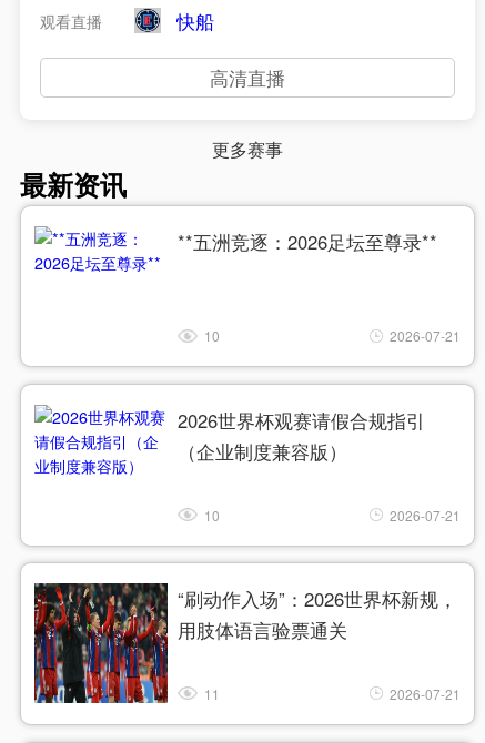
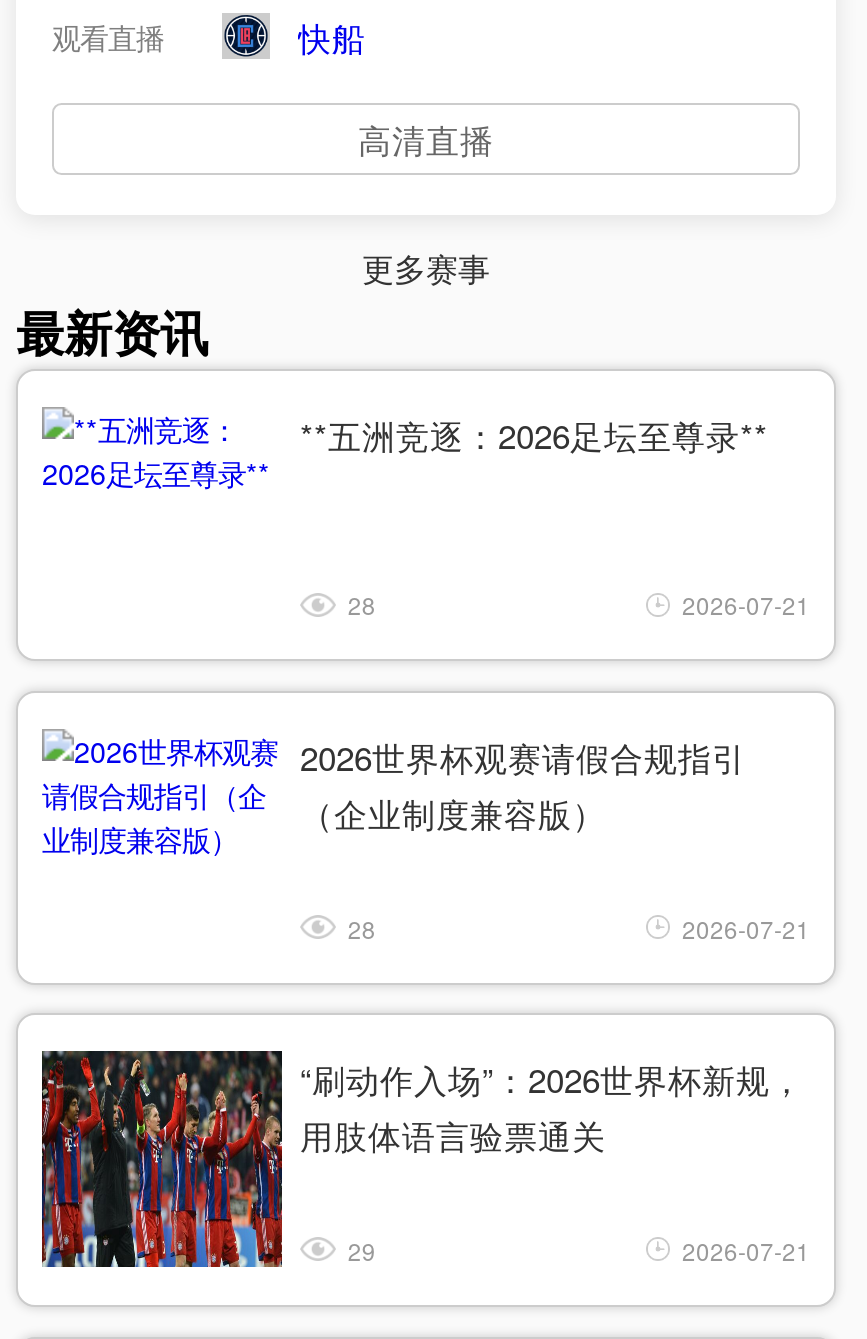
- 10
+ 28

- 10
+ 28

- 11
+ 29
